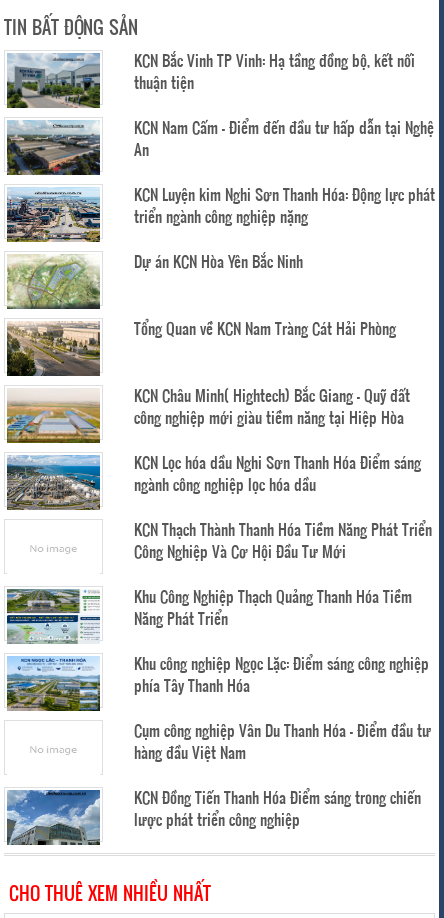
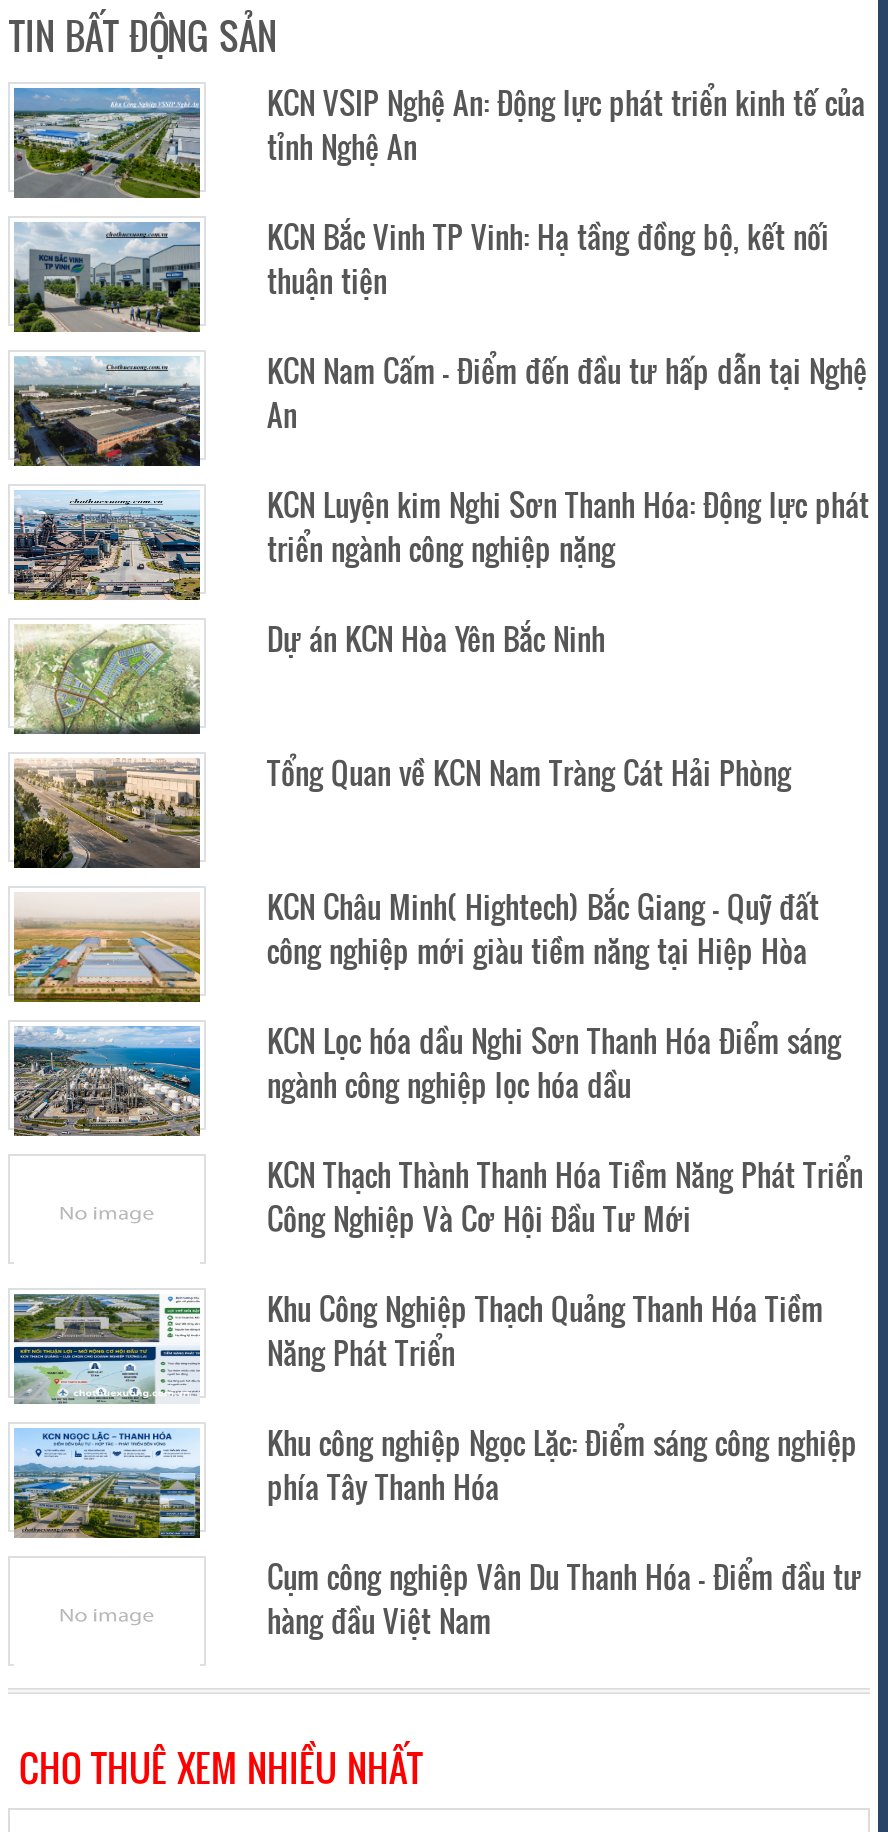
+ [image]
+ KCN VSIP Nghệ An: Động lực phát triển kinh tế của
+ tỉnh Nghệ An

moved down: [image] | thuận tiện | KCN Nam Cấm – Điểm đến đầu tư hấp dẫn tại Nghệ | ... | Cụm công nghiệp Vân Du Thanh Hóa - Điểm đầu tư | hàng đầu Việt Nam

- [image]
- KCN Đồng Tiến Thanh Hóa Điểm sáng trong chiến
- lược phát triển công nghiệp
